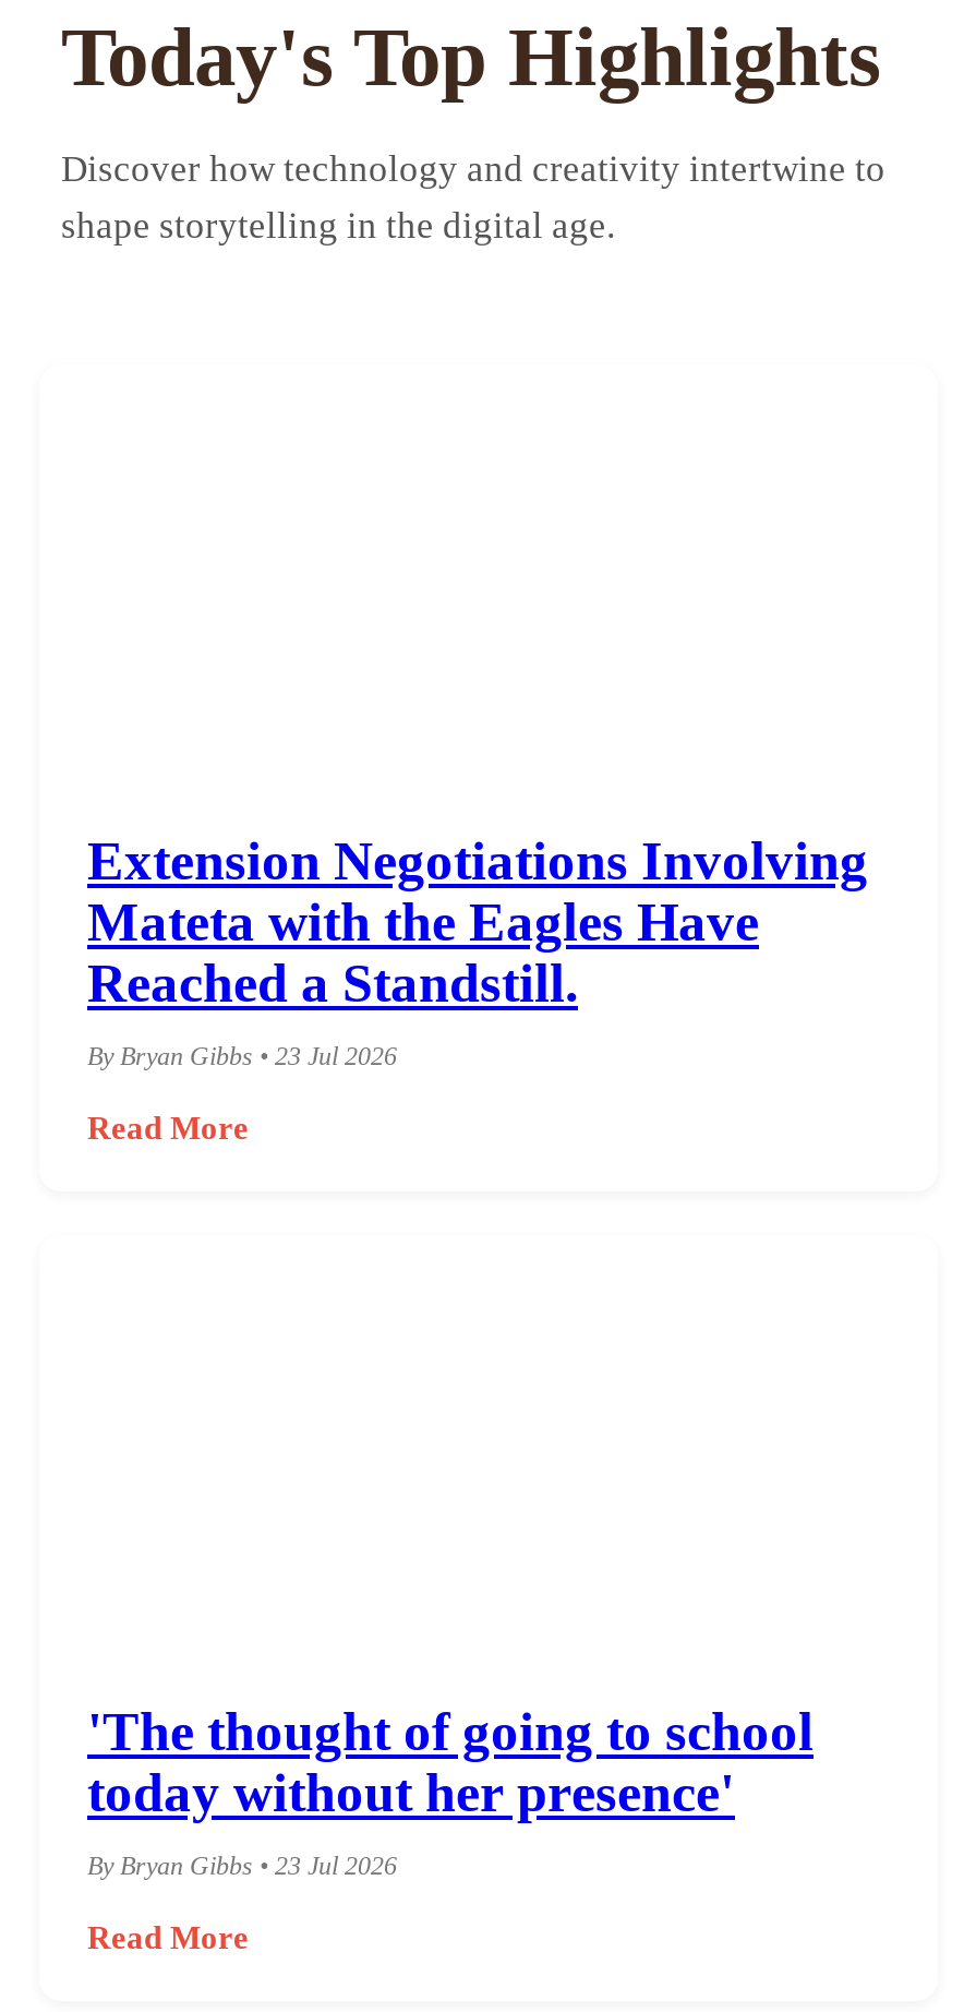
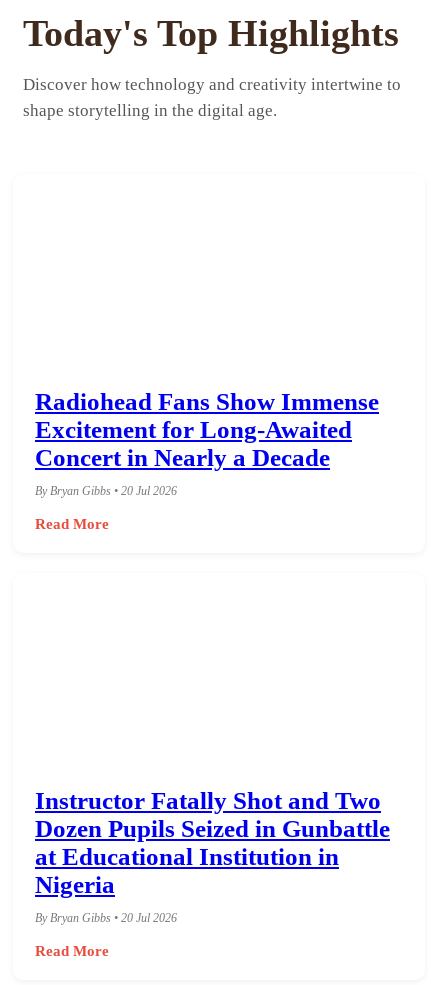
- Extension Negotiations Involving
- Mateta with the Eagles Have
- Reached a Standstill.
+ Radiohead Fans Show Immense
+ Excitement for Long-Awaited
+ Concert in Nearly a Decade

- By Bryan Gibbs • 23 Jul 2026
+ By Bryan Gibbs • 20 Jul 2026

- 'The thought of going to school
- today without her presence'
+ Instructor Fatally Shot and Two
+ Dozen Pupils Seized in Gunbattle
+ at Educational Institution in
+ Nigeria

- By Bryan Gibbs • 23 Jul 2026
+ By Bryan Gibbs • 20 Jul 2026
